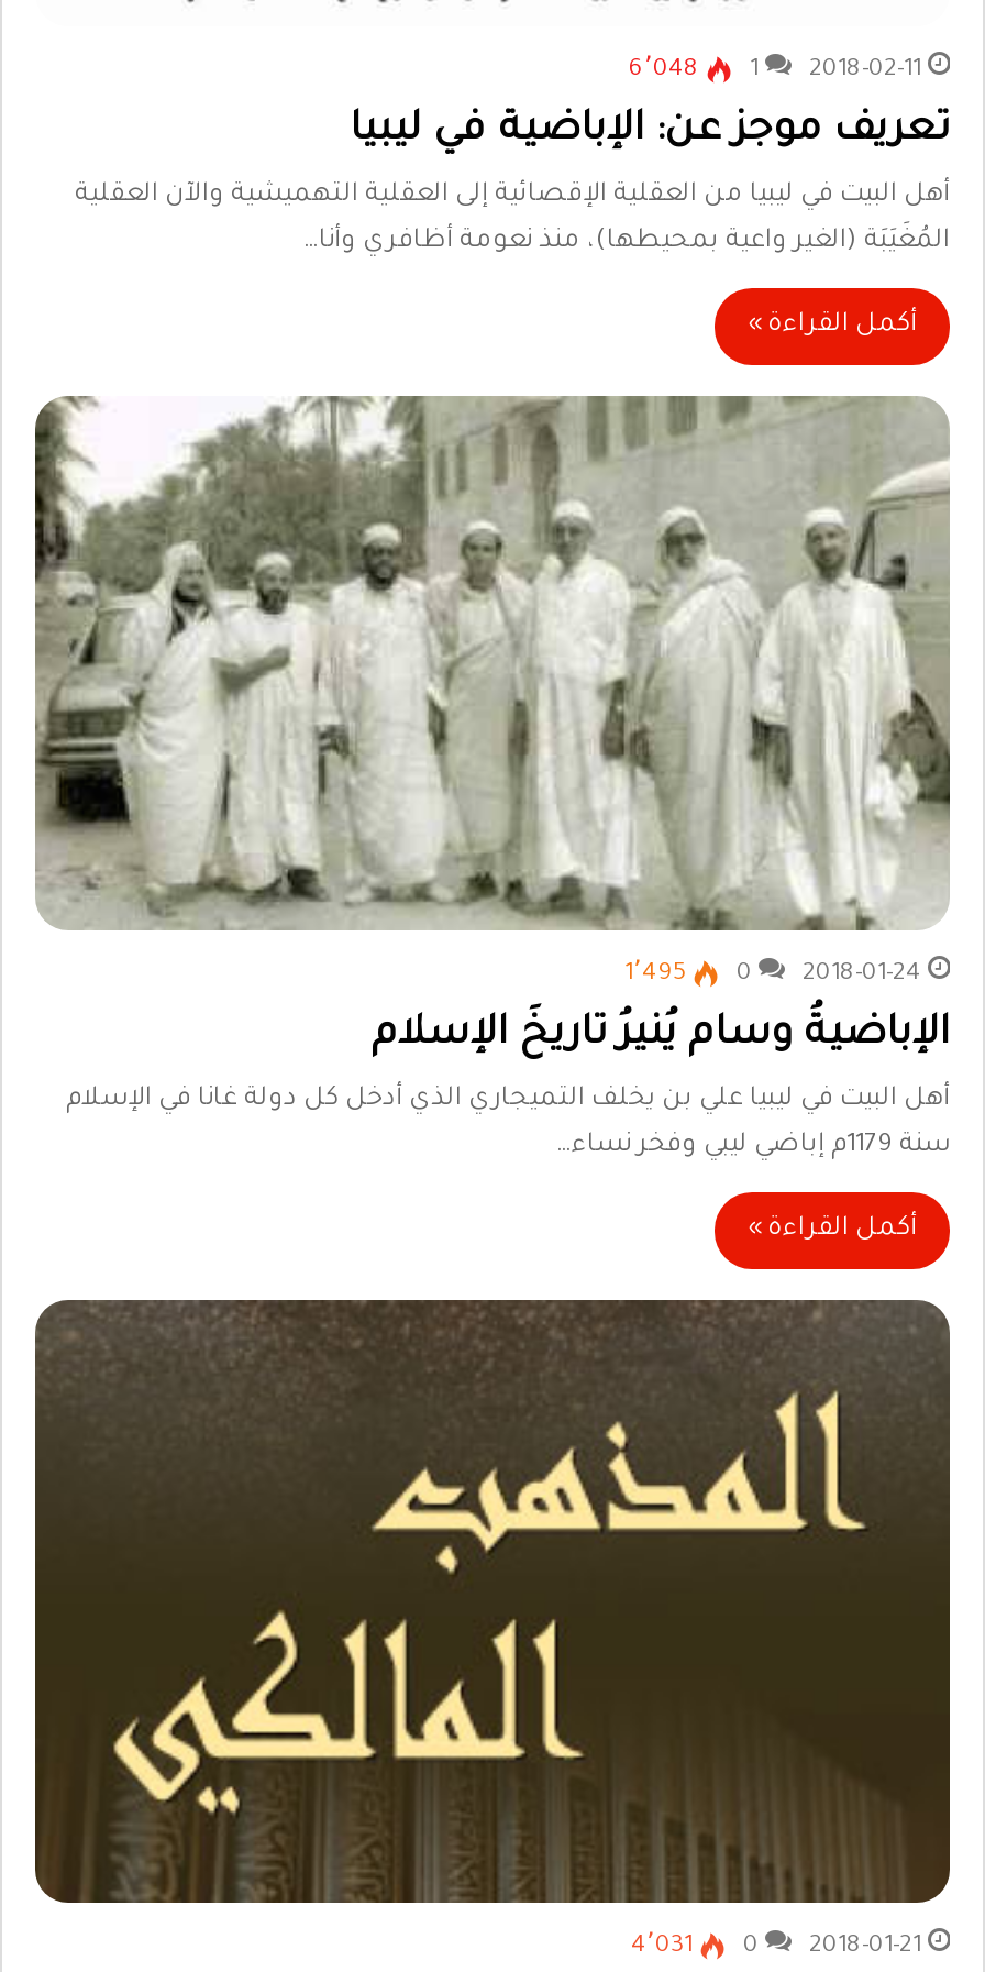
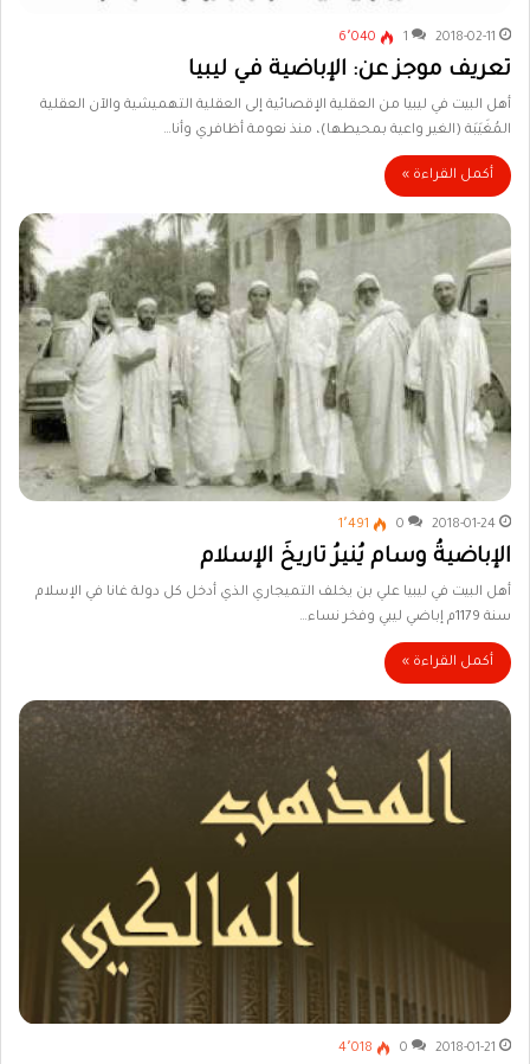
- 6٬048 1 2018-02-11
+ 6٬040 1 2018-02-11

- 1٬495 0 2018-01-24
+ 1٬491 0 2018-01-24

- 4٬031 0 2018-01-21
+ 4٬018 0 2018-01-21
